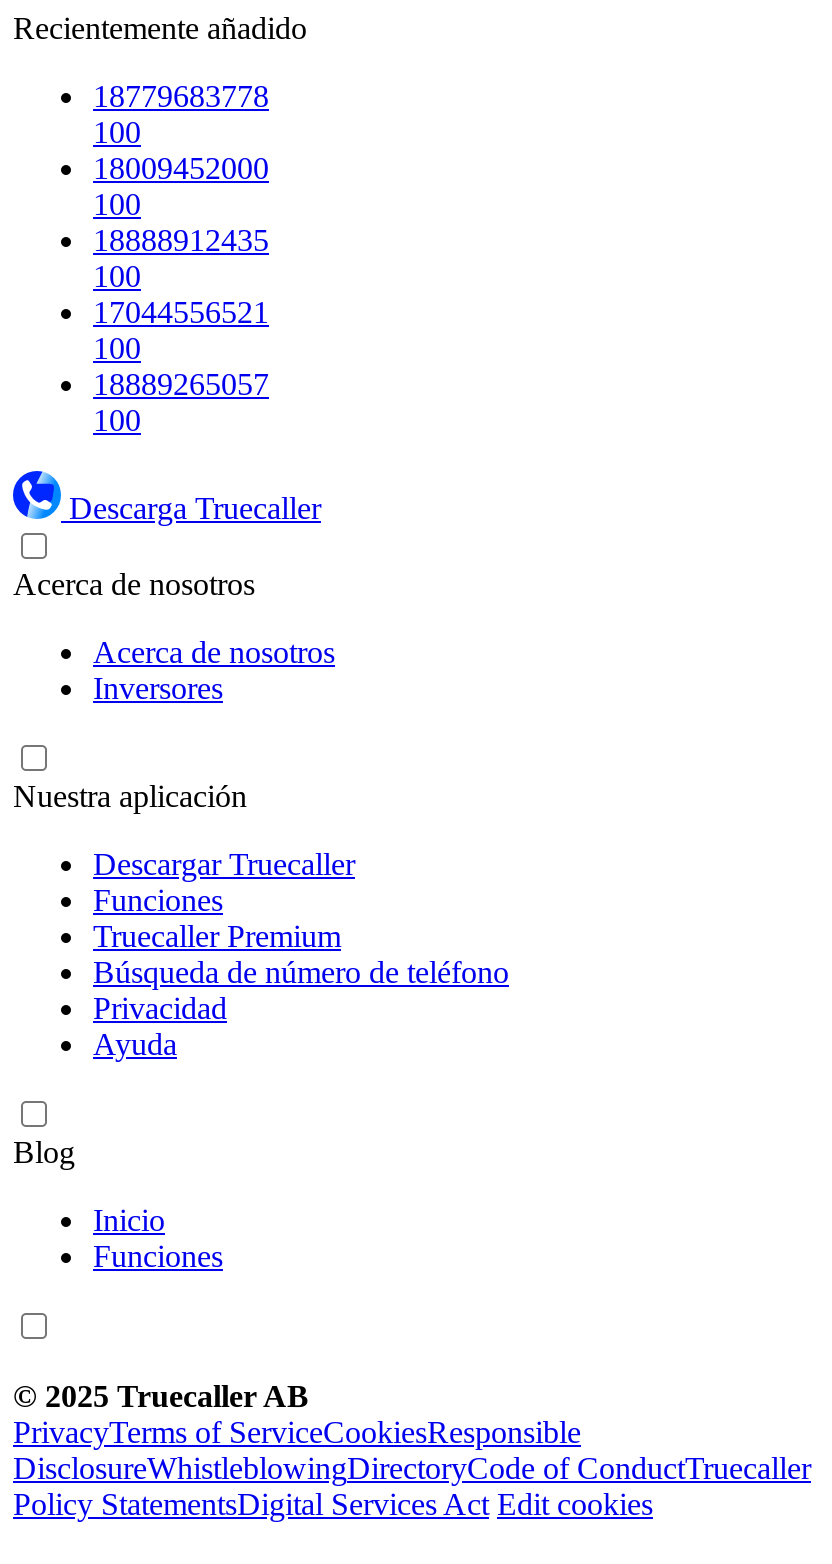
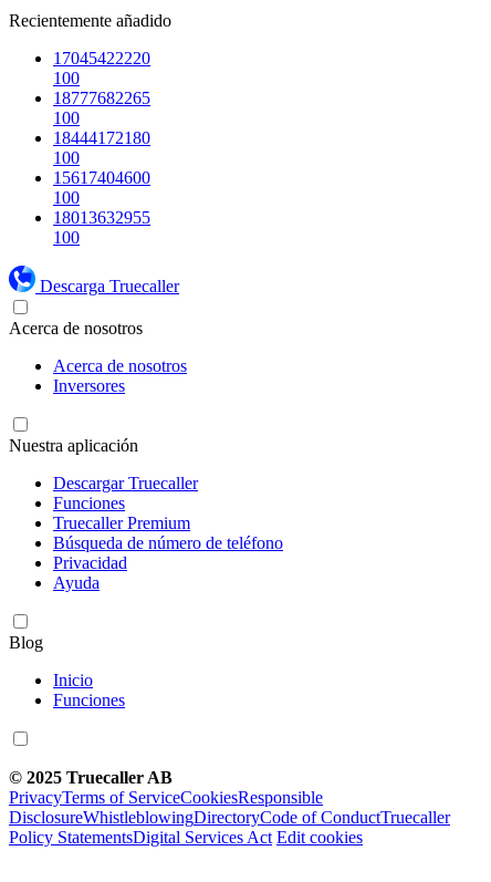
- 18779683778
+ 17045422220

- 18009452000
+ 18777682265

- 18888912435
+ 18444172180

- 17044556521
+ 15617404600

- 18889265057
+ 18013632955
